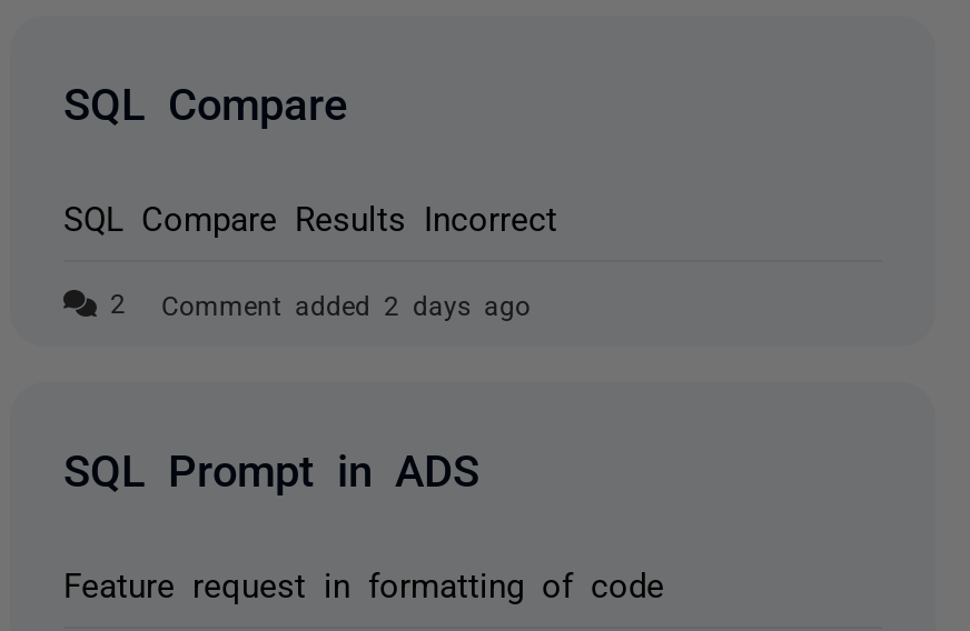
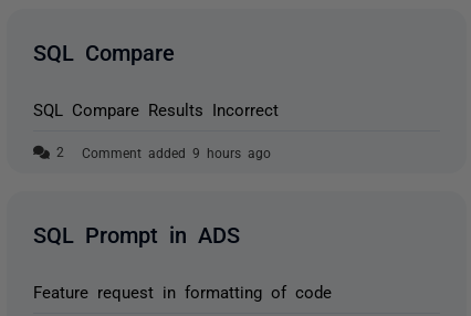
- Comment added 2 days ago
+ Comment added 9 hours ago
